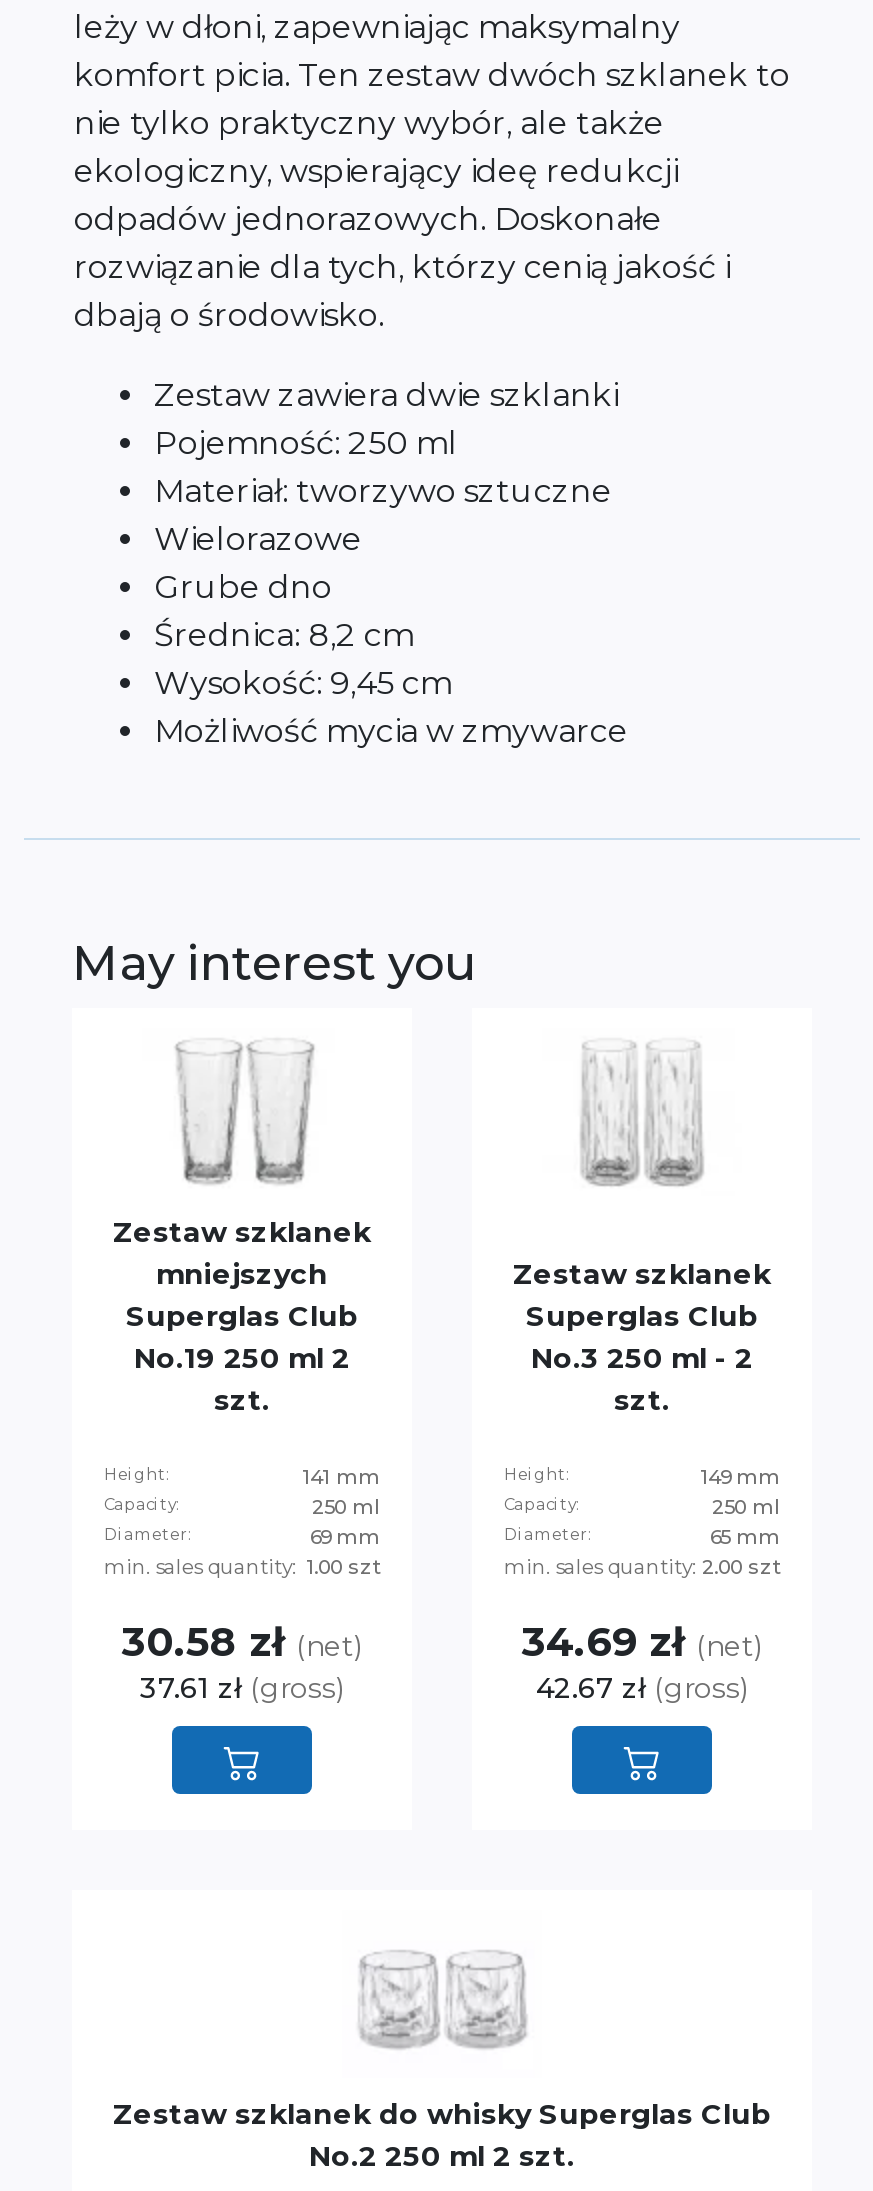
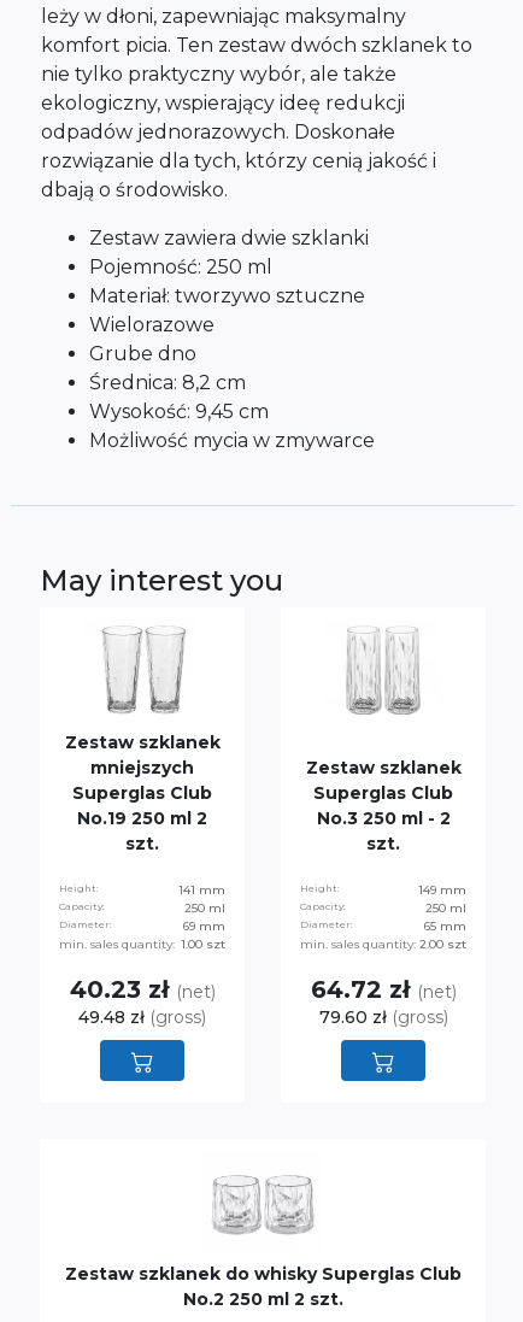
- 30.58 zł (net)
+ 40.23 zł (net)

- 34.69 zł (net)
+ 64.72 zł (net)

- 37.61 zł (gross)
+ 49.48 zł (gross)

- 42.67 zł (gross)
+ 79.60 zł (gross)
